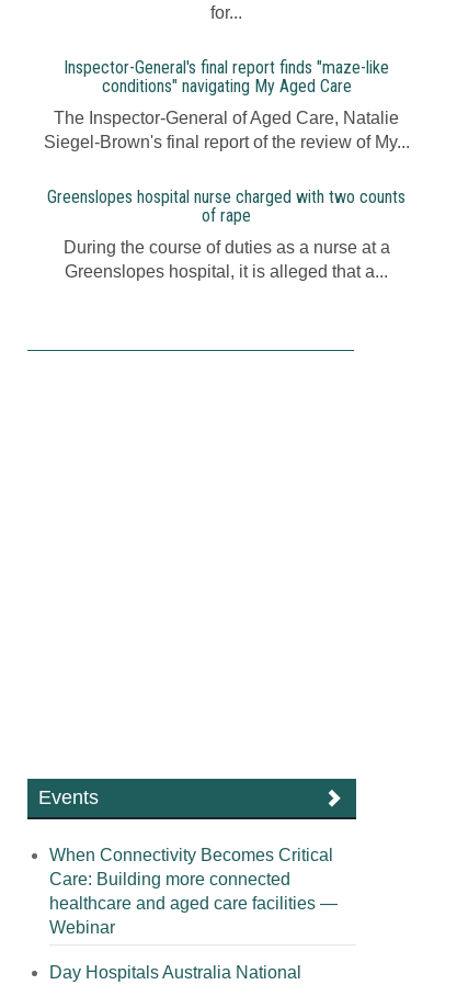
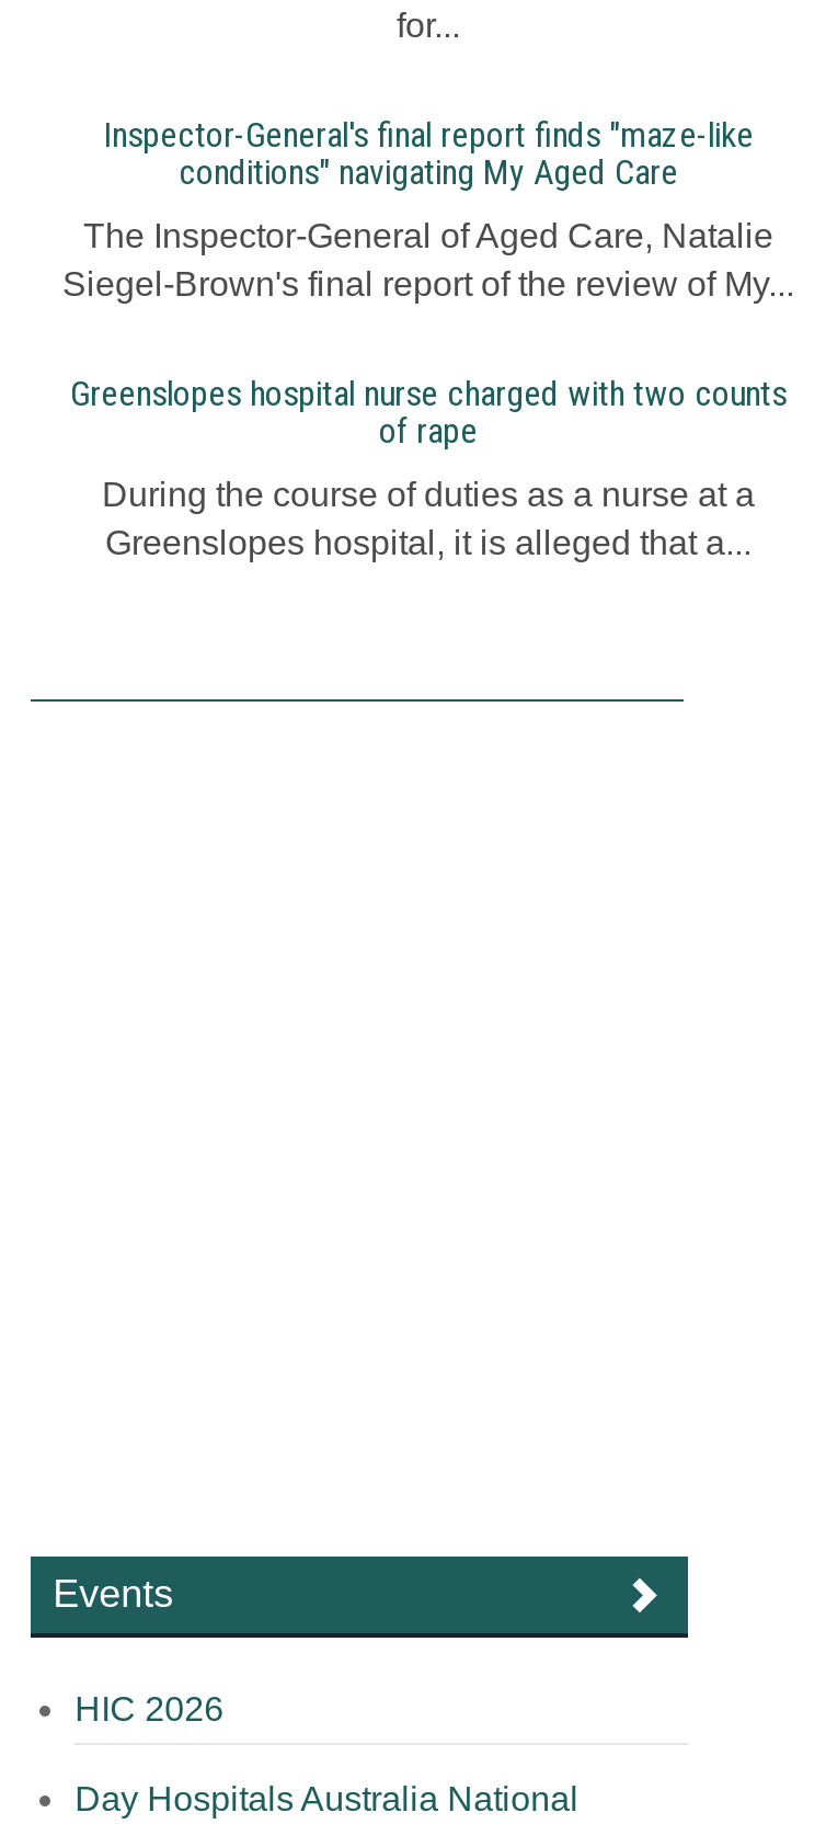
- When Connectivity Becomes Critical
- Care: Building more connected
- healthcare and aged care facilities —
- Webinar
+ HIC 2026
